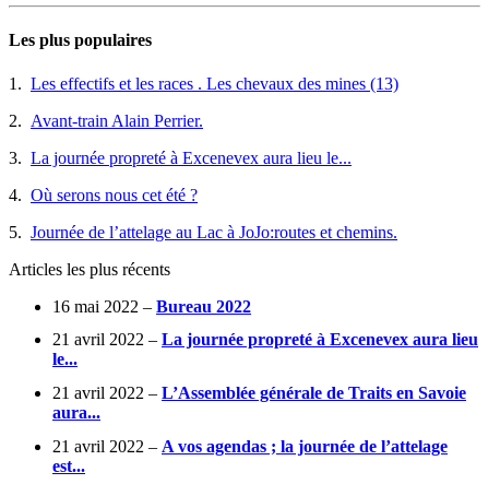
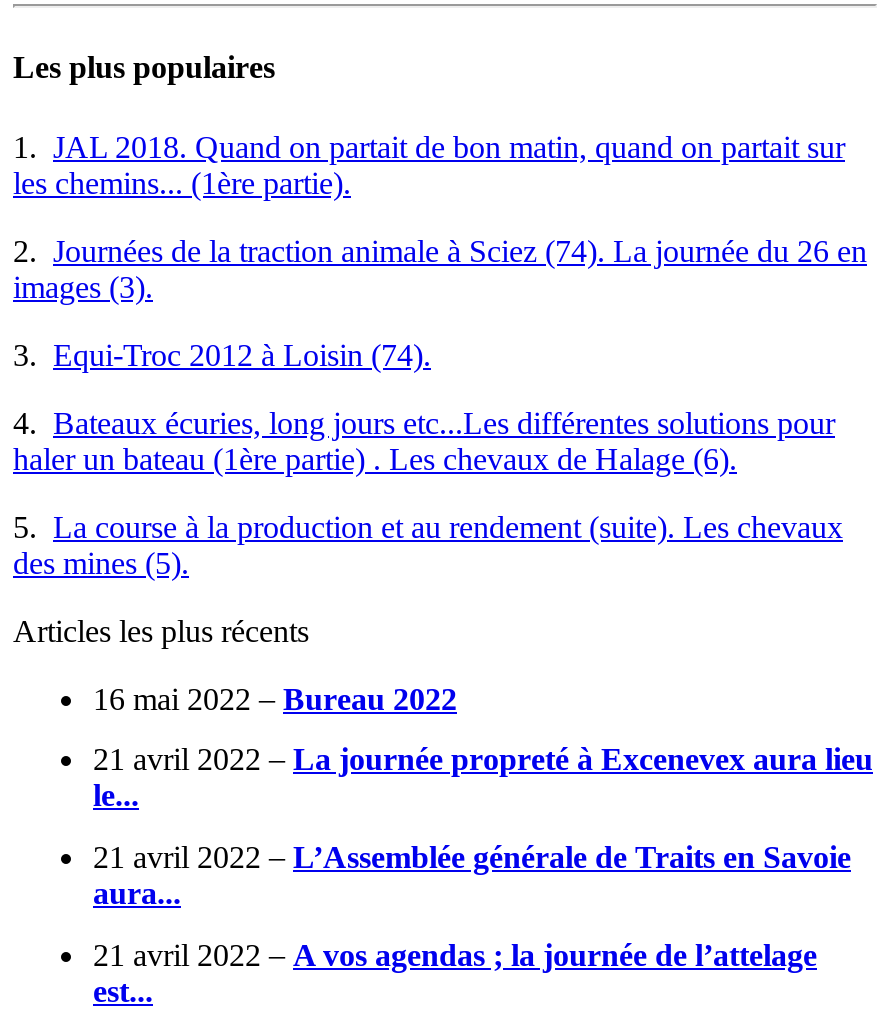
- 1. Les effectifs et les races . Les chevaux des mines (13)
+ 1. JAL 2018. Quand on partait de bon matin, quand on partait sur
+ les chemins... (1ère partie).

- 2. Avant-train Alain Perrier.
+ 2. Journées de la traction animale à Sciez (74). La journée du 26 en
+ images (3).

- 3. La journée propreté à Excenevex aura lieu le...
+ 3. Equi-Troc 2012 à Loisin (74).

- 4. Où serons nous cet été ?
+ 4. Bateaux écuries, long jours etc...Les différentes solutions pour
+ haler un bateau (1ère partie) . Les chevaux de Halage (6).

- 5. Journée de l’attelage au Lac à JoJo:routes et chemins.
+ 5. La course à la production et au rendement (suite). Les chevaux
+ des mines (5).
